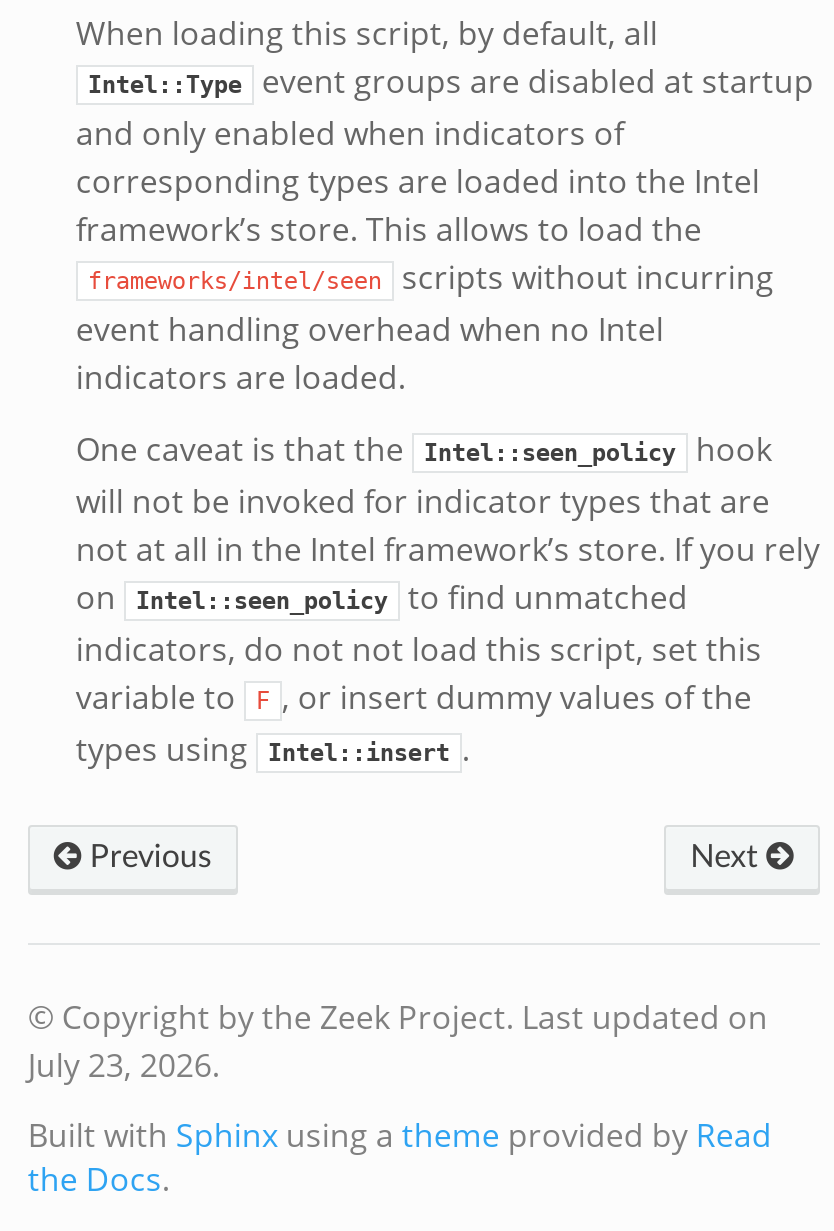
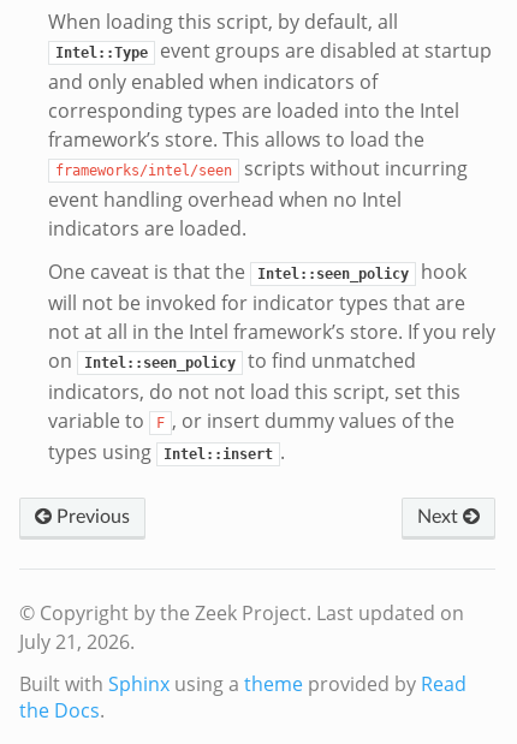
- July 23, 2026.
+ July 21, 2026.
